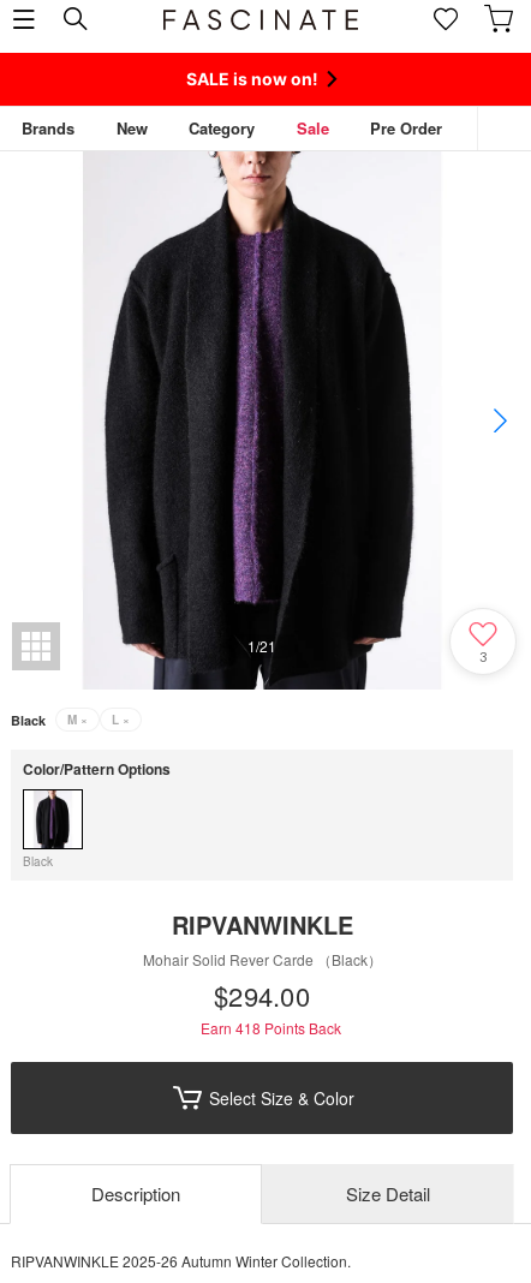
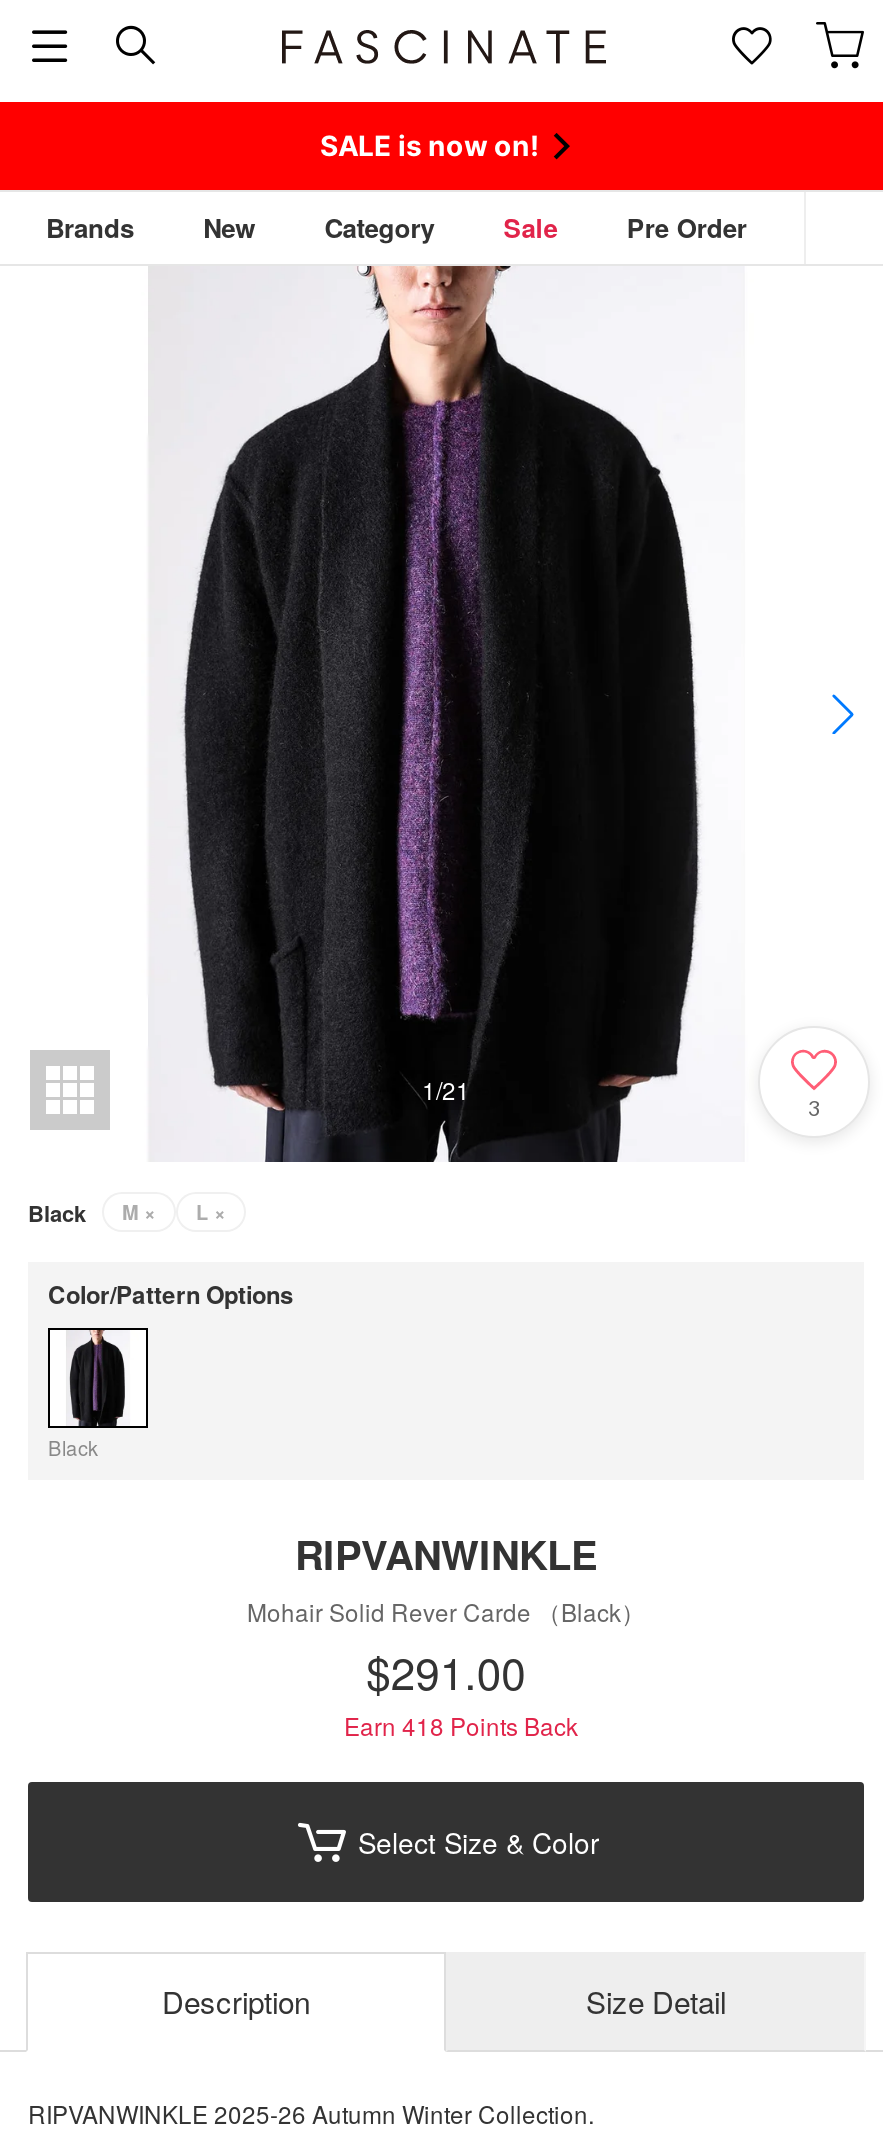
- $‌294.00
+ $‌291.00
